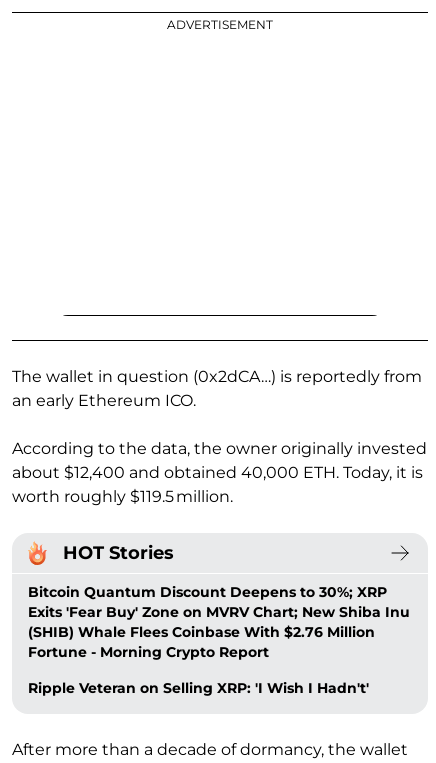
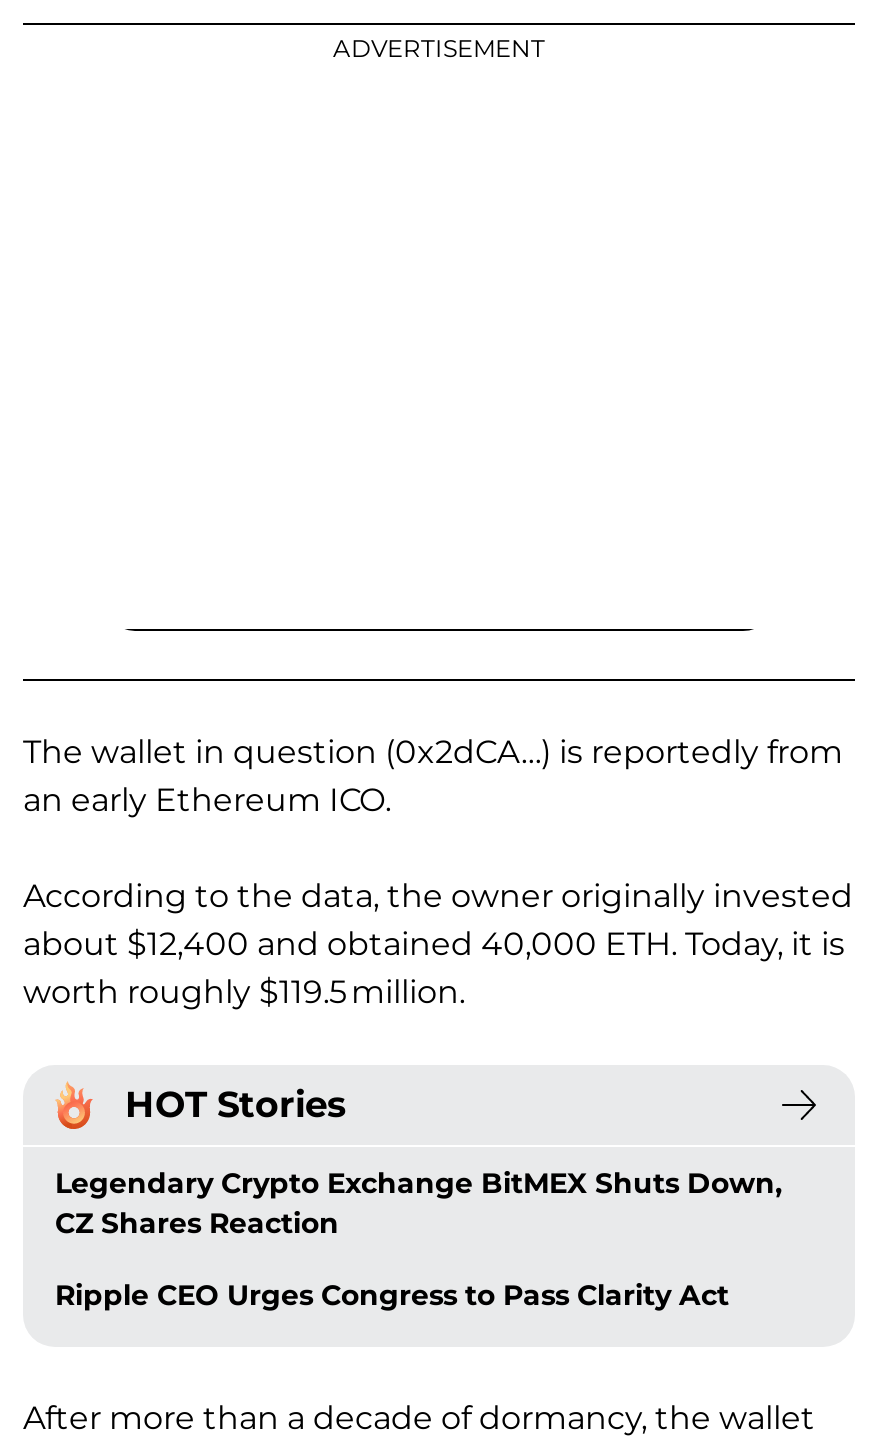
- Bitcoin Quantum Discount Deepens to 30%; XRP
- Exits 'Fear Buy' Zone on MVRV Chart; New Shiba Inu
- (SHIB) Whale Flees Coinbase With $2.76 Million
- Fortune - Morning Crypto Report
+ Legendary Crypto Exchange BitMEX Shuts Down,
+ CZ Shares Reaction

- Ripple Veteran on Selling XRP: 'I Wish I Hadn't'
+ Ripple CEO Urges Congress to Pass Clarity Act
